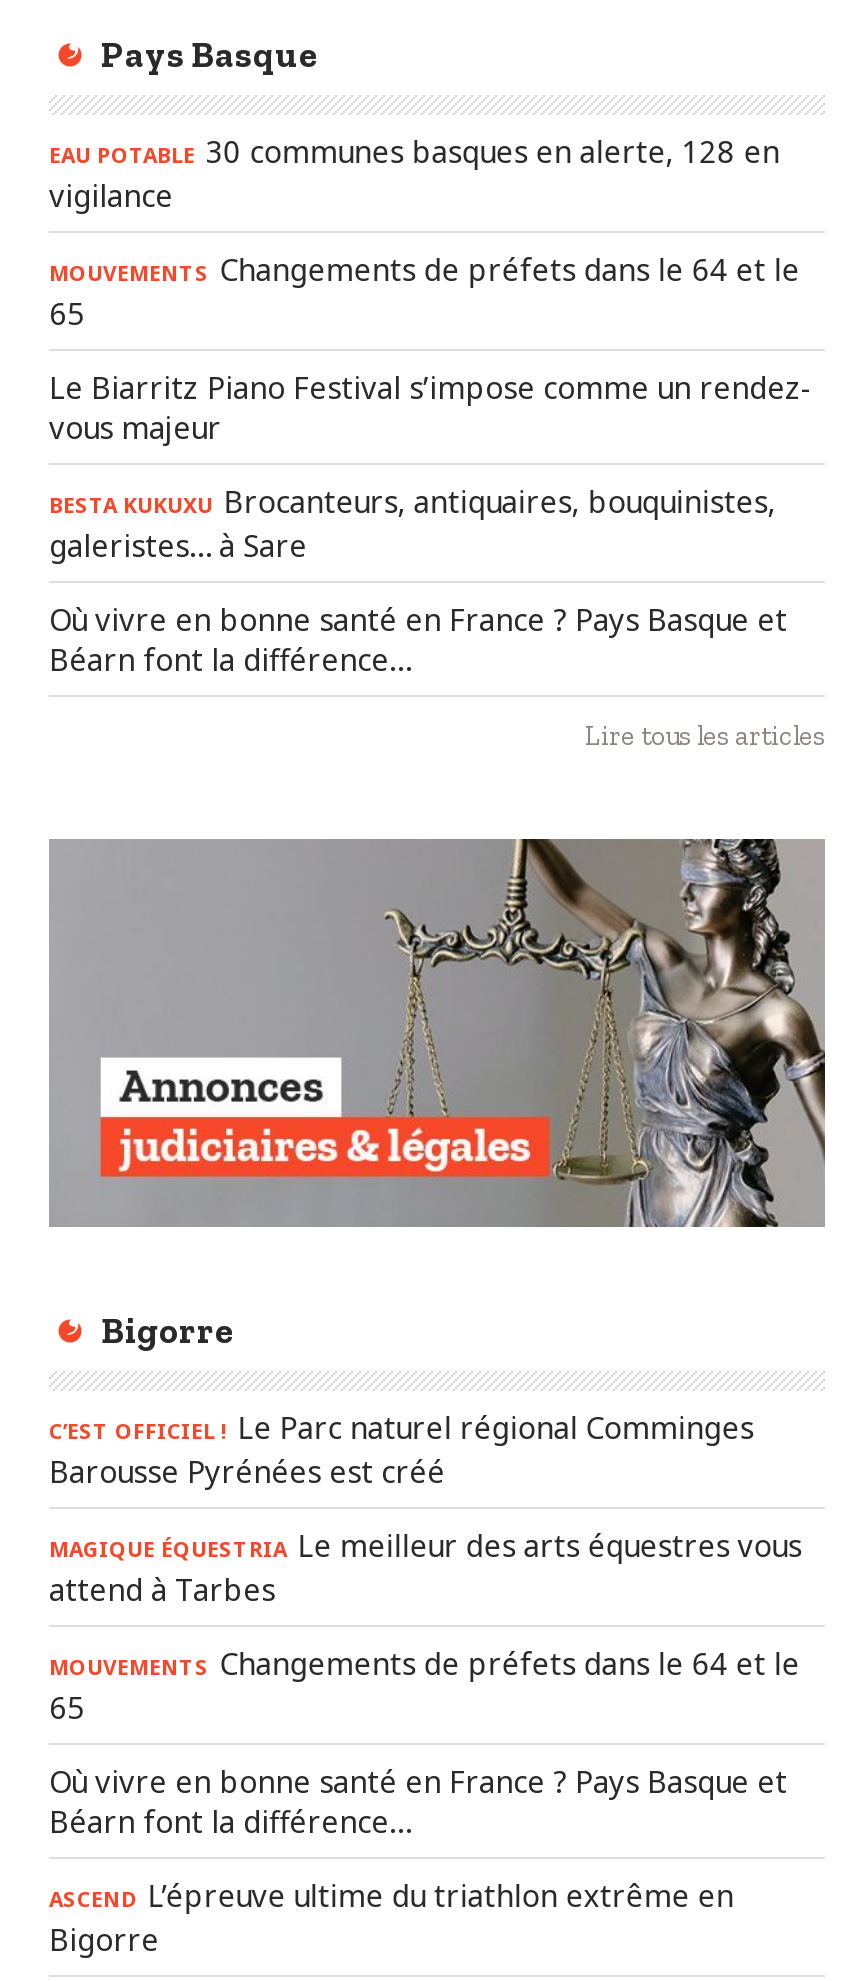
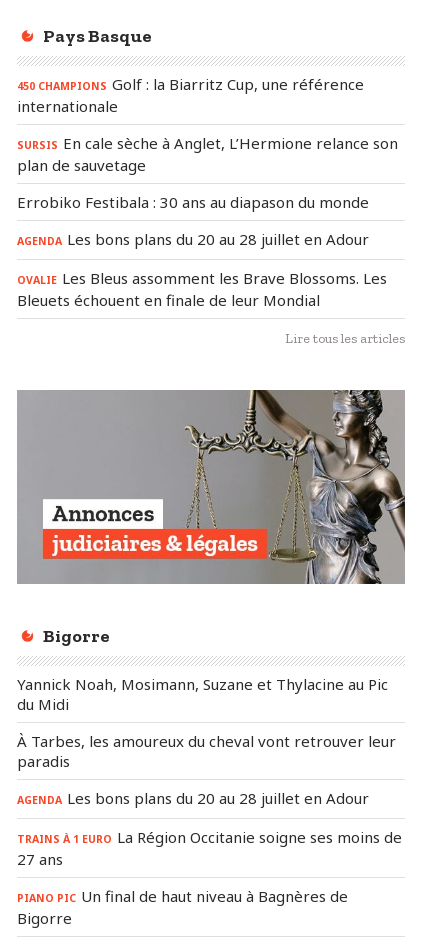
- EAU POTABLE 30 communes basques en alerte, 128 en
- vigilance
+ 450 CHAMPIONS Golf : la Biarritz Cup, une référence
+ internationale

- MOUVEMENTS Changements de préfets dans le 64 et le
- 65
+ SURSIS En cale sèche à Anglet, L’Hermione relance son
+ plan de sauvetage

- Le Biarritz Piano Festival s’impose comme un rendez-
- vous majeur
+ Errobiko Festibala : 30 ans au diapason du monde

- BESTA KUKUXU Brocanteurs, antiquaires, bouquinistes,
- galeristes… à Sare
+ AGENDA Les bons plans du 20 au 28 juillet en Adour

- Où vivre en bonne santé en France ? Pays Basque et
- Béarn font la différence…
+ OVALIE Les Bleus assomment les Brave Blossoms. Les
+ Bleuets échouent en finale de leur Mondial

- C’EST OFFICIEL ! Le Parc naturel régional Comminges
- Barousse Pyrénées est créé
+ Yannick Noah, Mosimann, Suzane et Thylacine au Pic
+ du Midi

- MAGIQUE ÉQUESTRIA Le meilleur des arts équestres vous
- attend à Tarbes
+ À Tarbes, les amoureux du cheval vont retrouver leur
+ paradis

- MOUVEMENTS Changements de préfets dans le 64 et le
- 65
+ AGENDA Les bons plans du 20 au 28 juillet en Adour

- Où vivre en bonne santé en France ? Pays Basque et
- Béarn font la différence…
+ TRAINS À 1 EURO La Région Occitanie soigne ses moins de
+ 27 ans

- ASCEND L’épreuve ultime du triathlon extrême en
+ PIANO PIC Un final de haut niveau à Bagnères de
